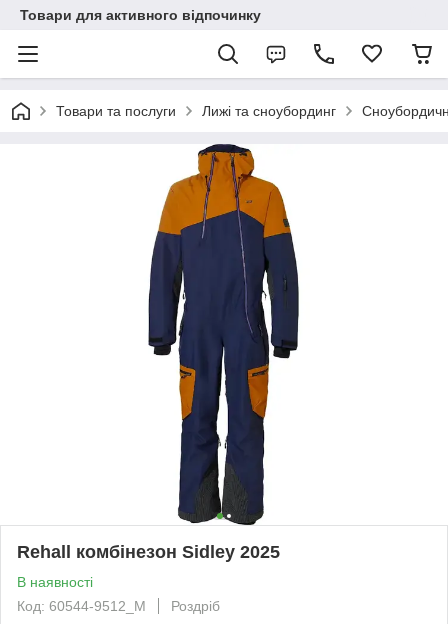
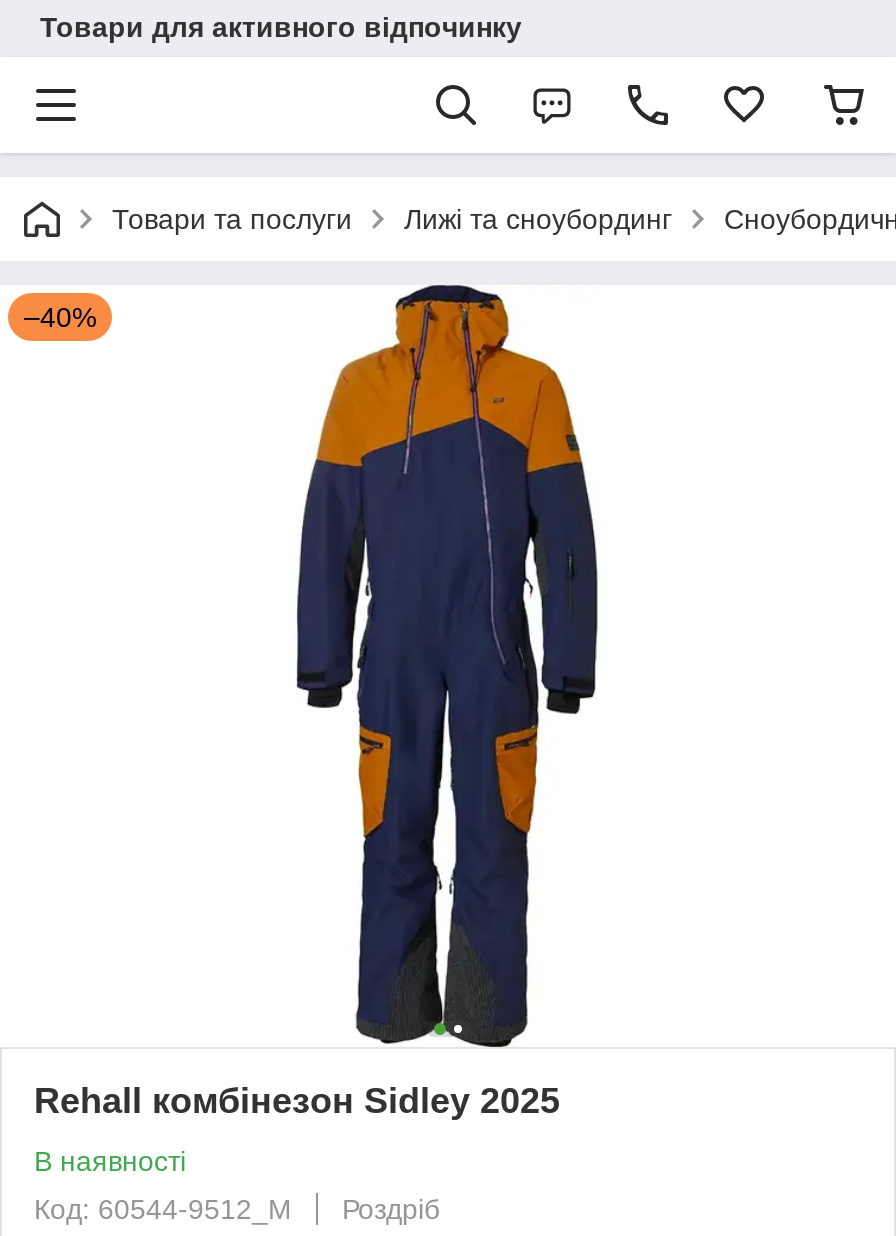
+ –40%
